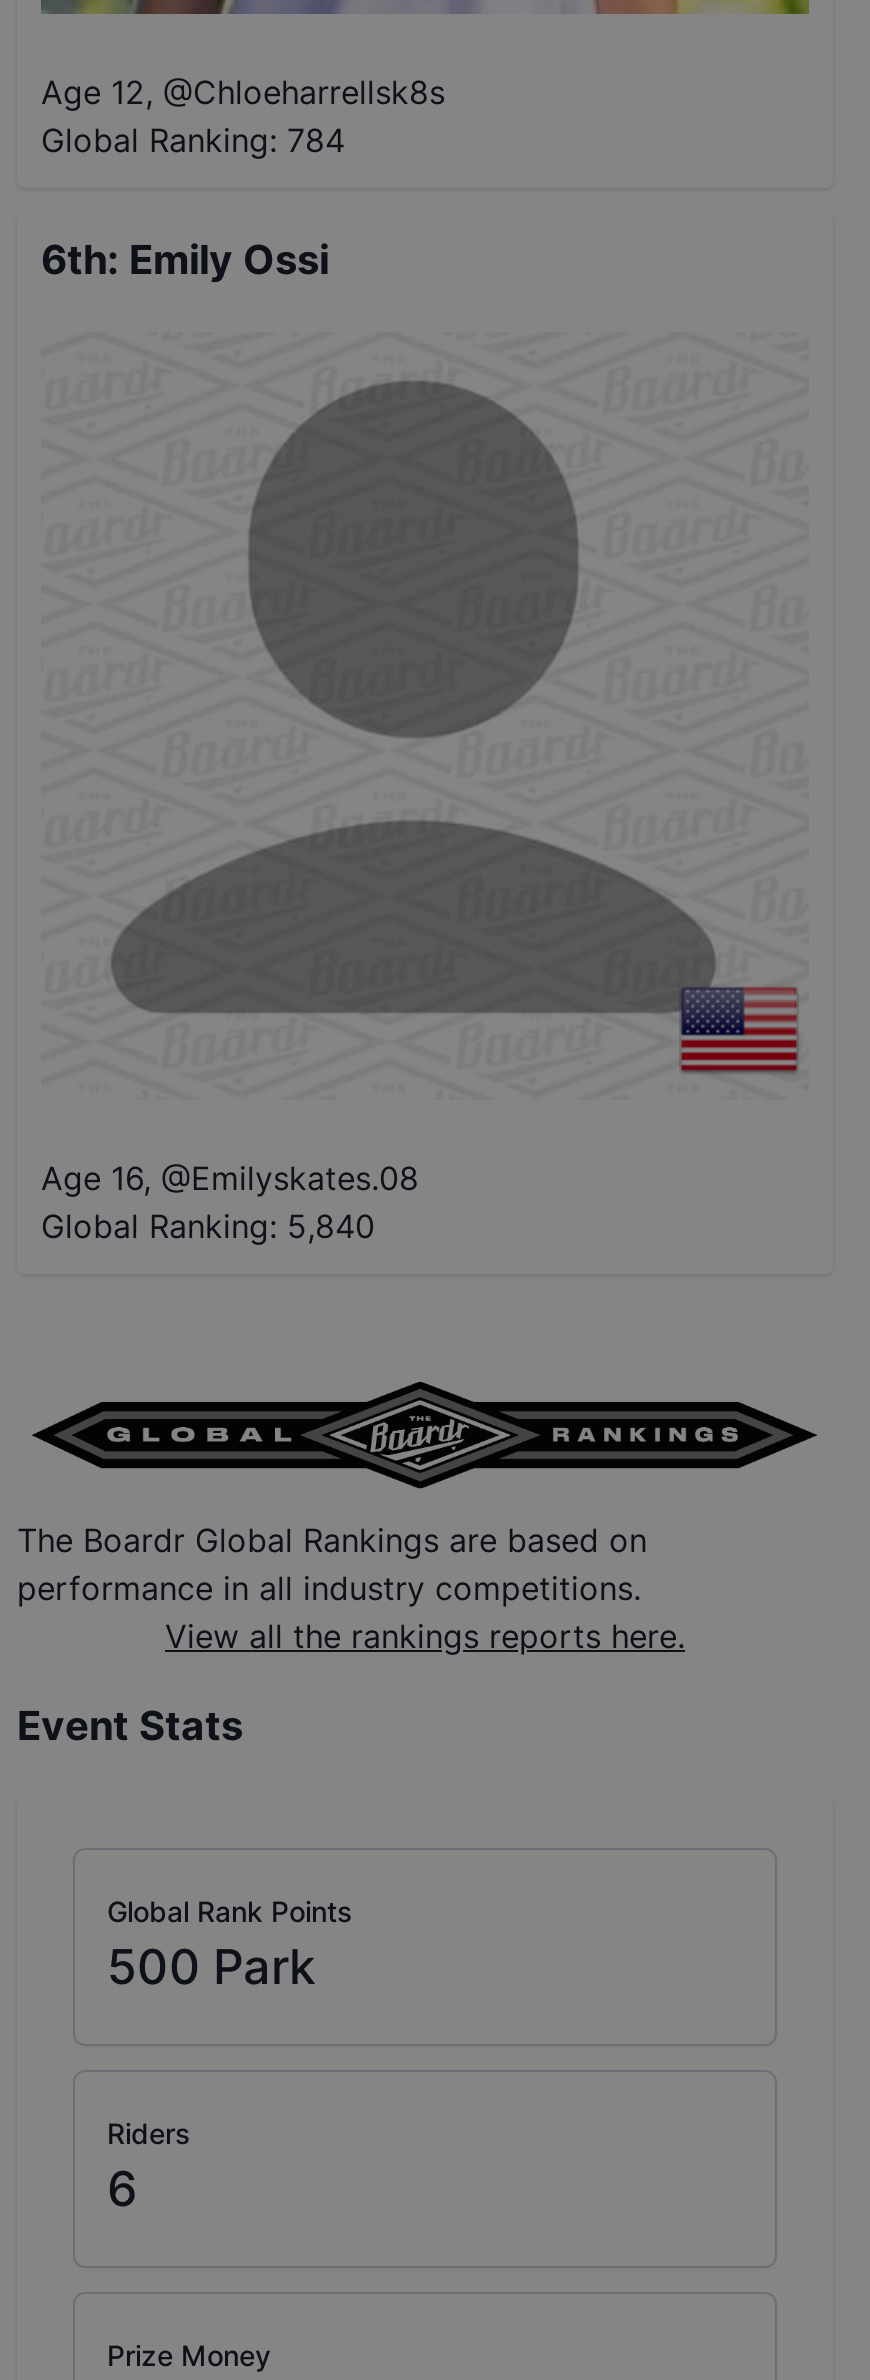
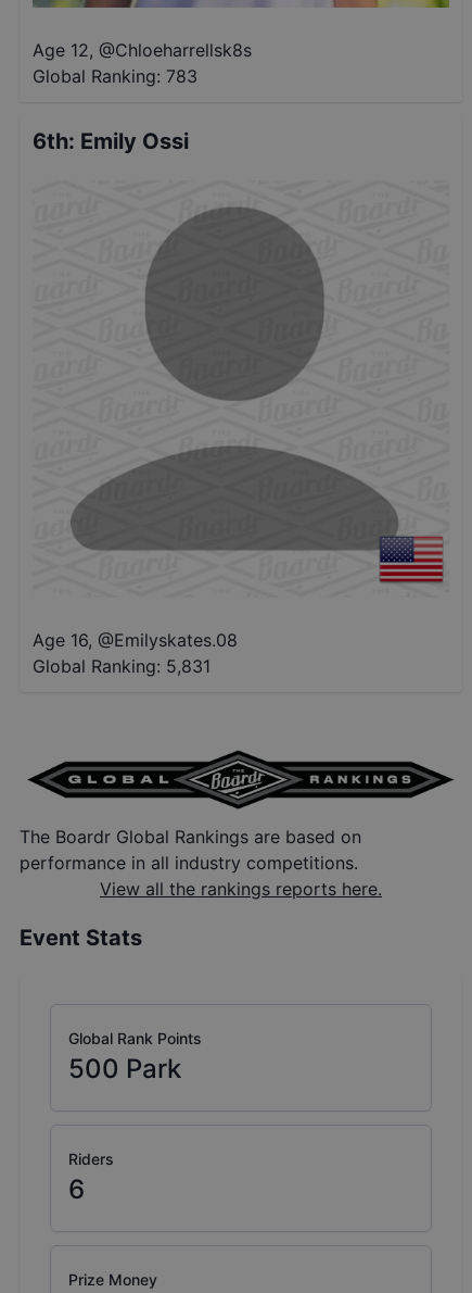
- Global Ranking: 784
+ Global Ranking: 783

- Global Ranking: 5,840
+ Global Ranking: 5,831
